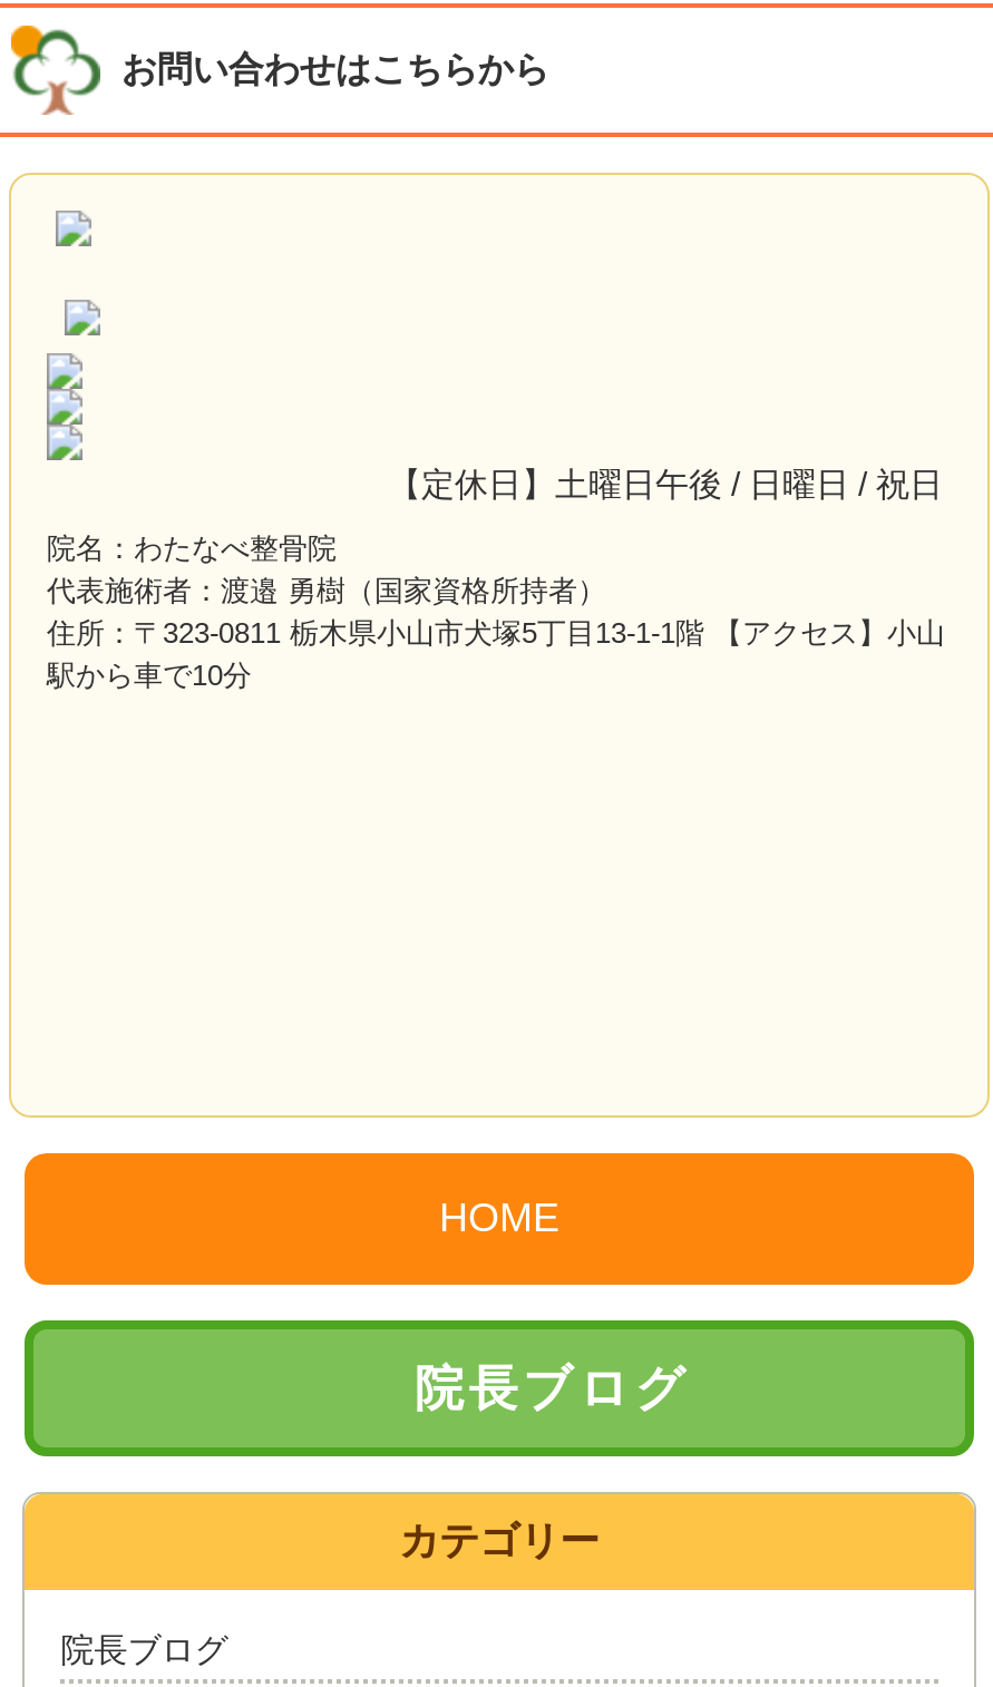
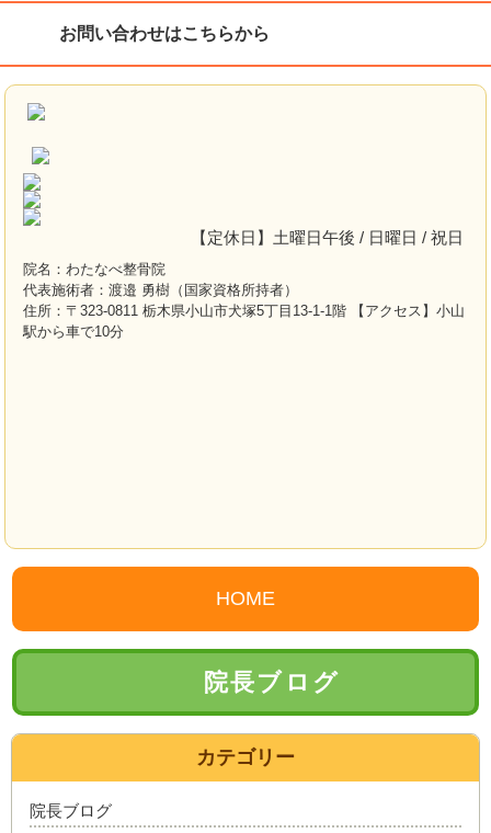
- [image]
